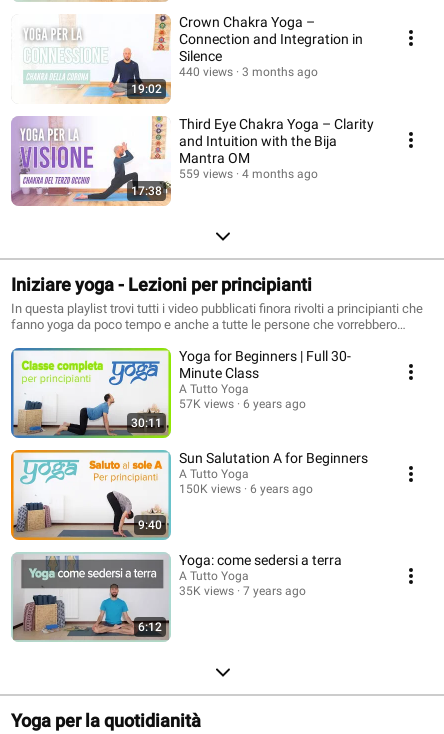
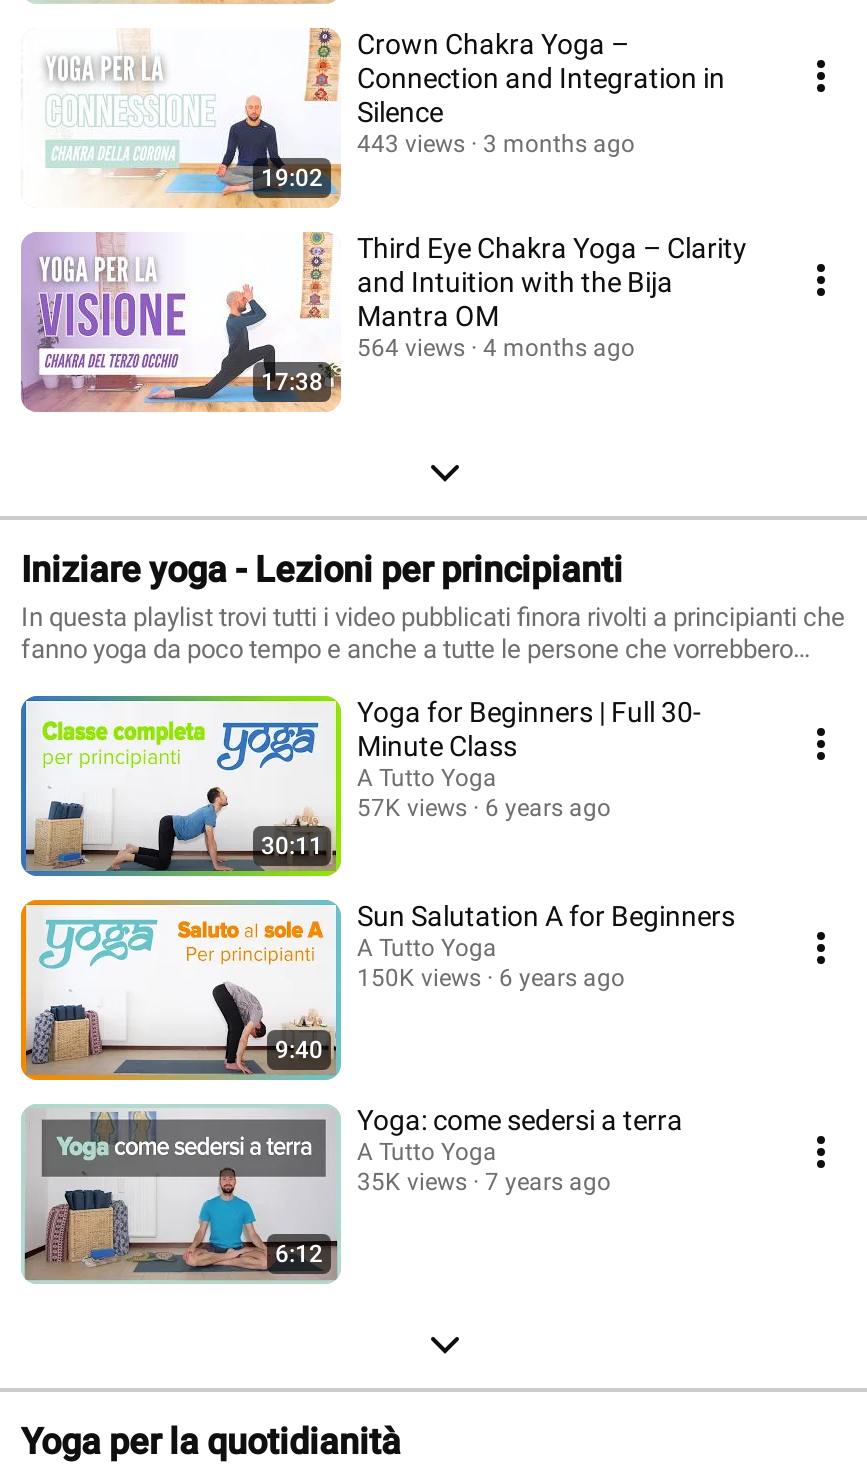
- 440 views 3 months ago
+ 443 views 3 months ago

- 559 views 4 months ago
+ 564 views 4 months ago
